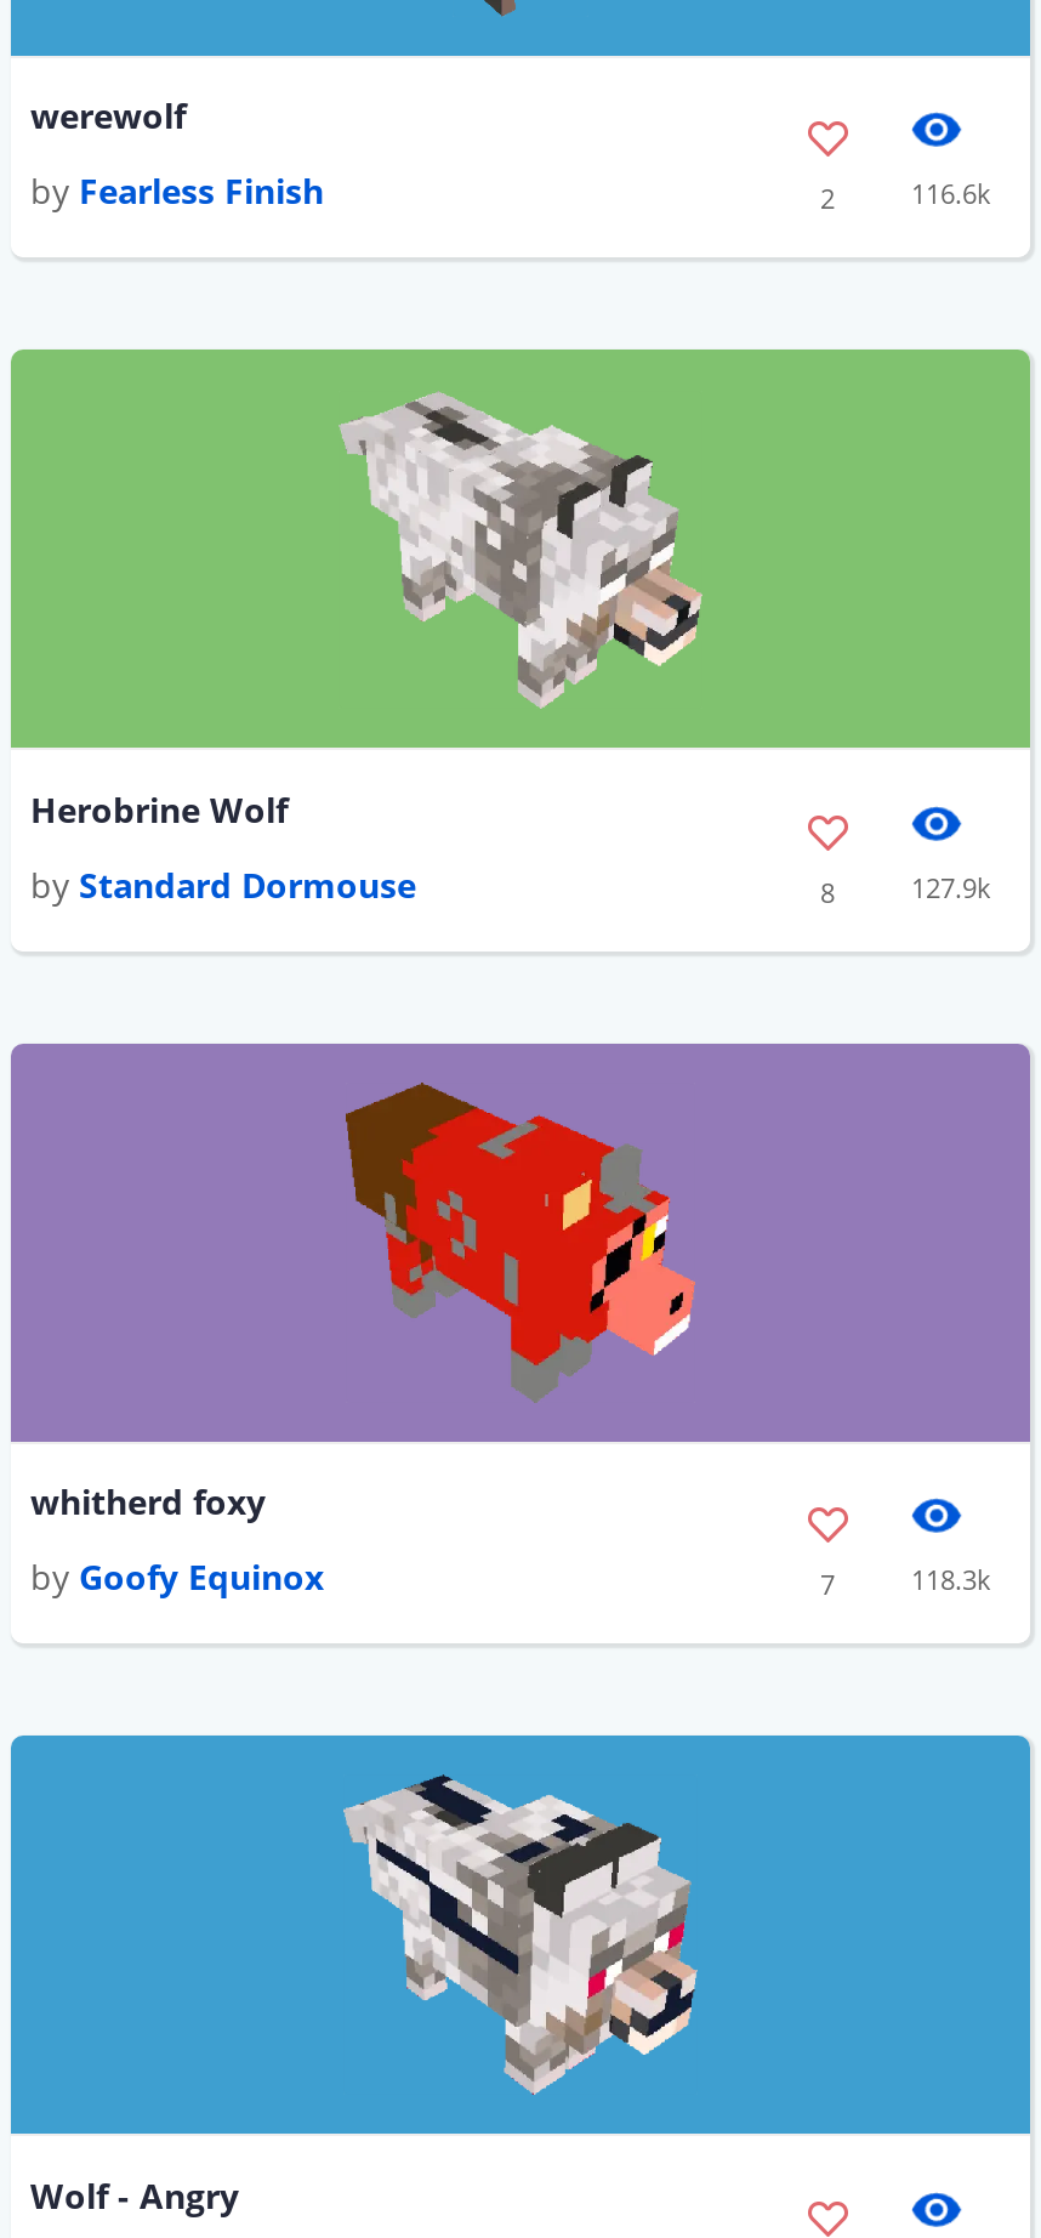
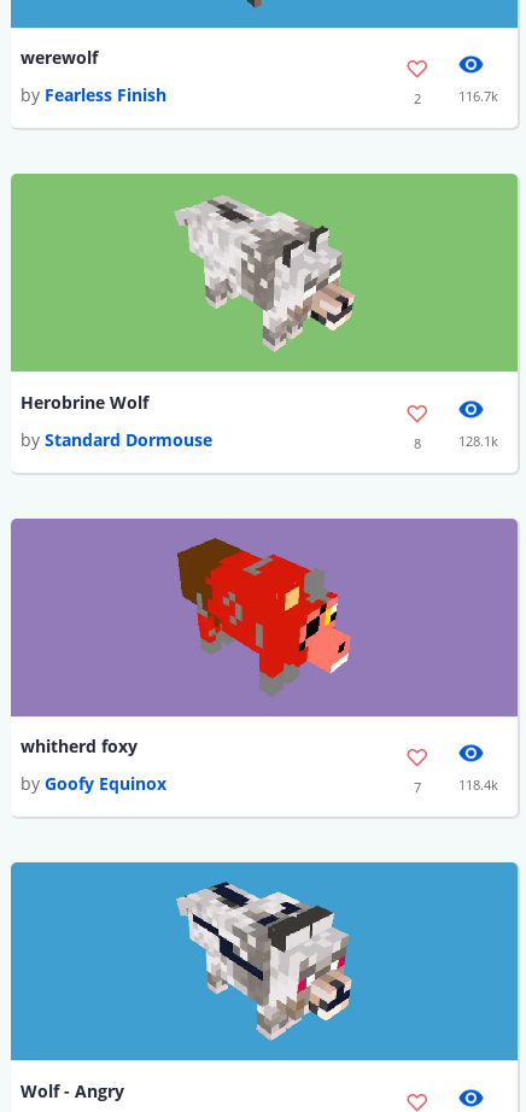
- 116.6k
+ 116.7k

- 127.9k
+ 128.1k

- 118.3k
+ 118.4k
